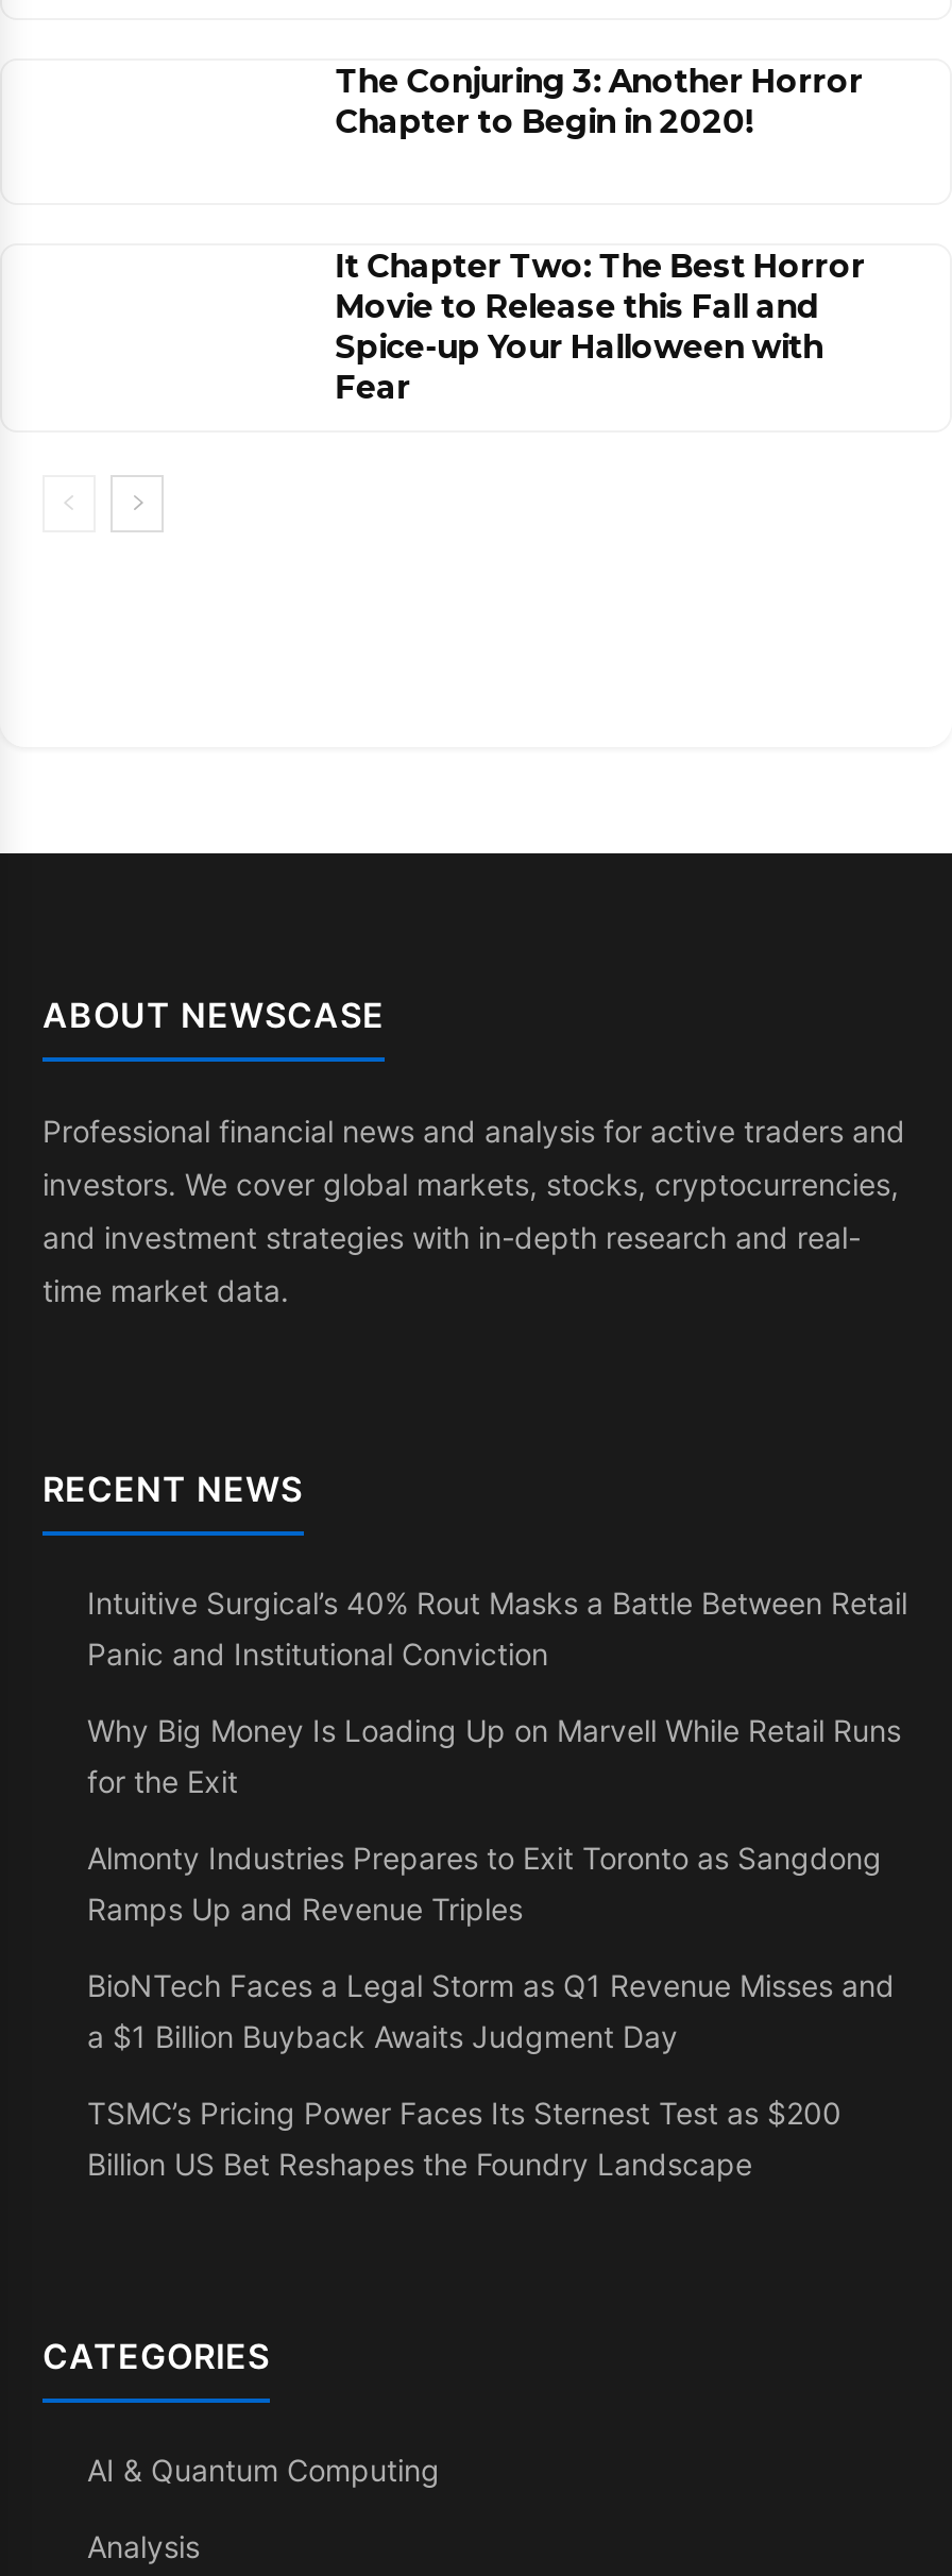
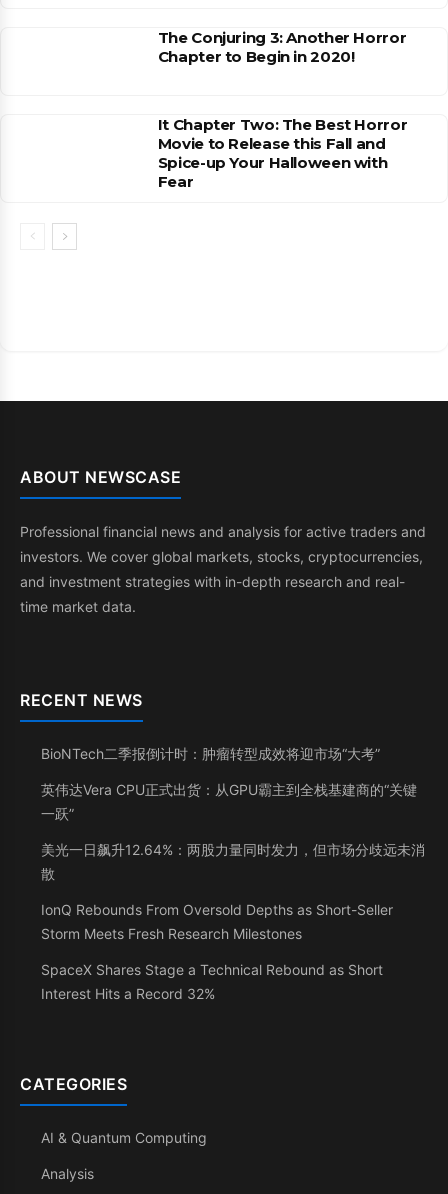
- Intuitive Surgical’s 40% Rout Masks a Battle Between Retail
- Panic and Institutional Conviction
+ BioNTech二季报倒计时：肿瘤转型成效将迎市场“大考”

- Why Big Money Is Loading Up on Marvell While Retail Runs
- for the Exit
+ 英伟达Vera CPU正式出货：从GPU霸主到全栈基建商的“关键
+ 一跃”

- Almonty Industries Prepares to Exit Toronto as Sangdong
- Ramps Up and Revenue Triples
+ 美光一日飙升12.64%：两股力量同时发力，但市场分歧远未消
+ 散

- BioNTech Faces a Legal Storm as Q1 Revenue Misses and
- a $1 Billion Buyback Awaits Judgment Day
+ IonQ Rebounds From Oversold Depths as Short-Seller
+ Storm Meets Fresh Research Milestones

- TSMC’s Pricing Power Faces Its Sternest Test as $200
- Billion US Bet Reshapes the Foundry Landscape
+ SpaceX Shares Stage a Technical Rebound as Short
+ Interest Hits a Record 32%
